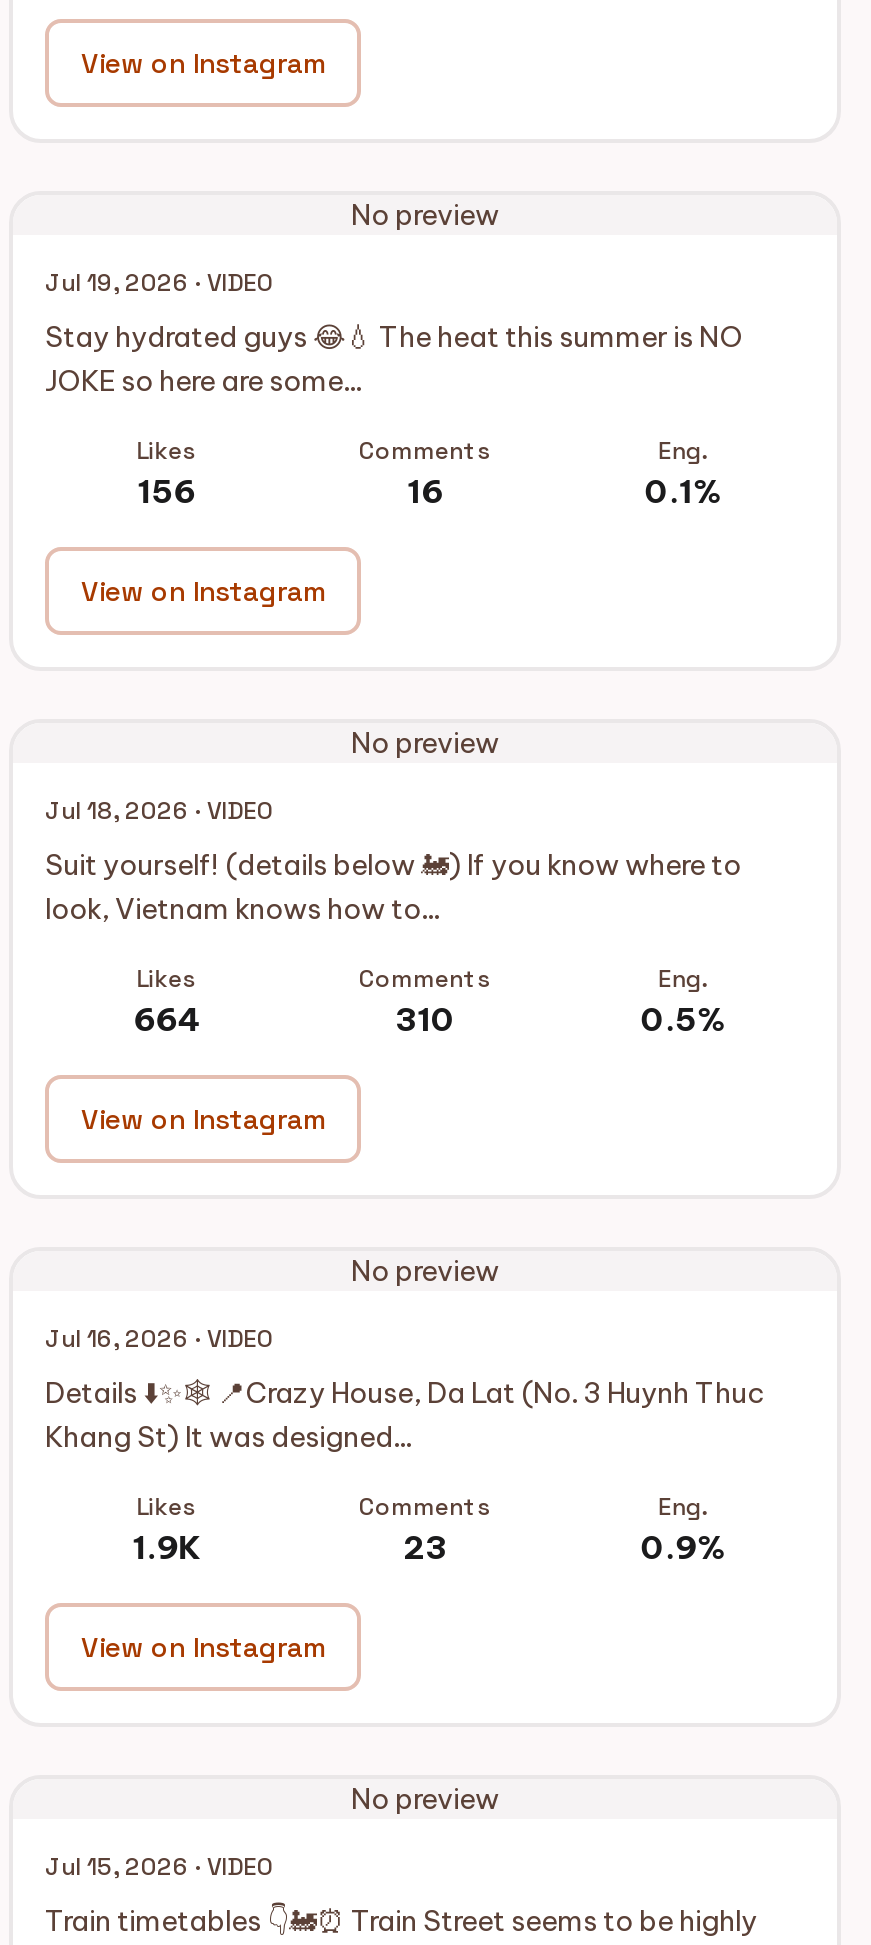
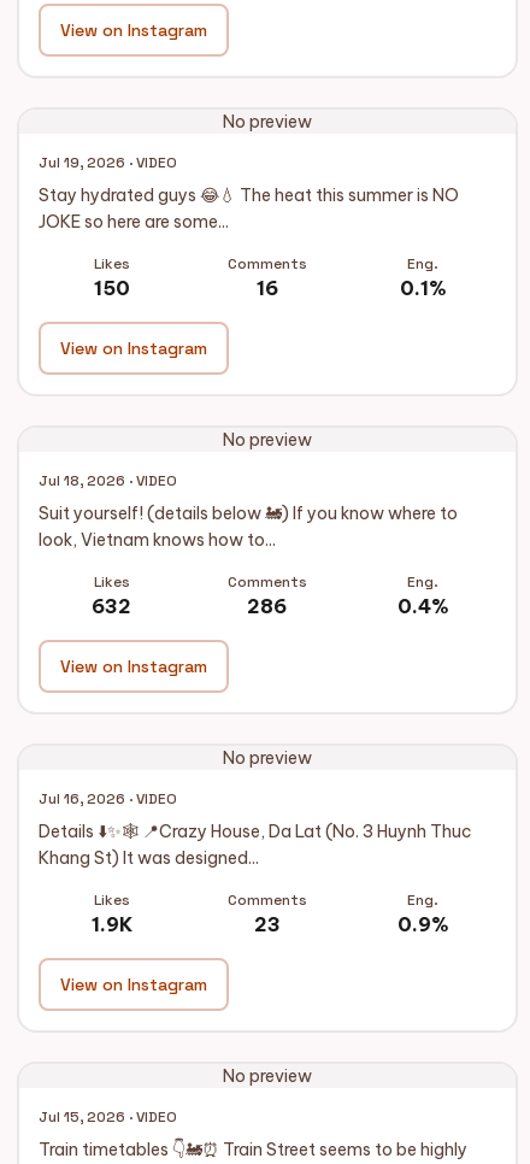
- 156
+ 150

- 664
+ 632

- 310
+ 286

- 0.5%
+ 0.4%
